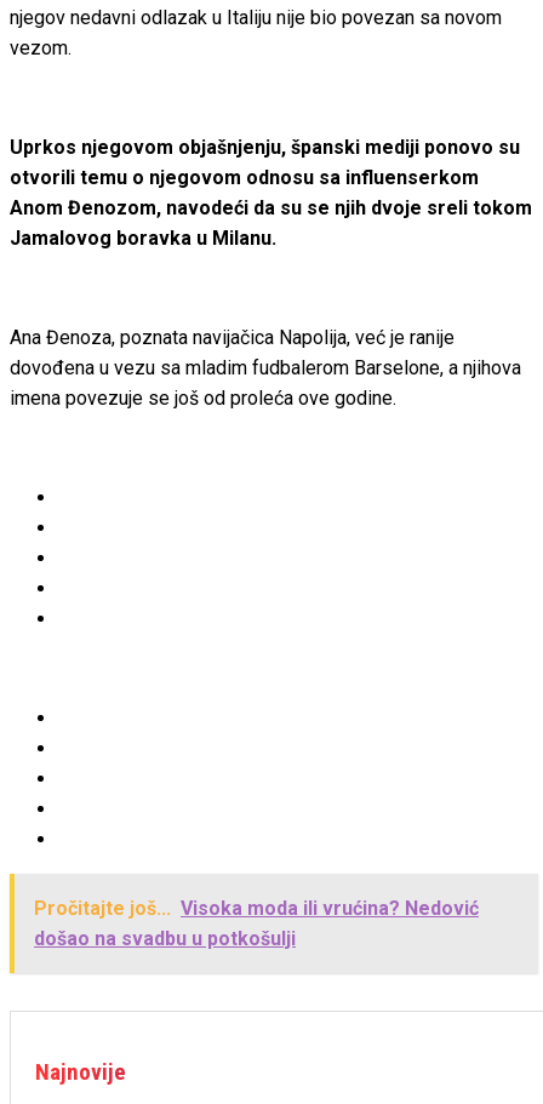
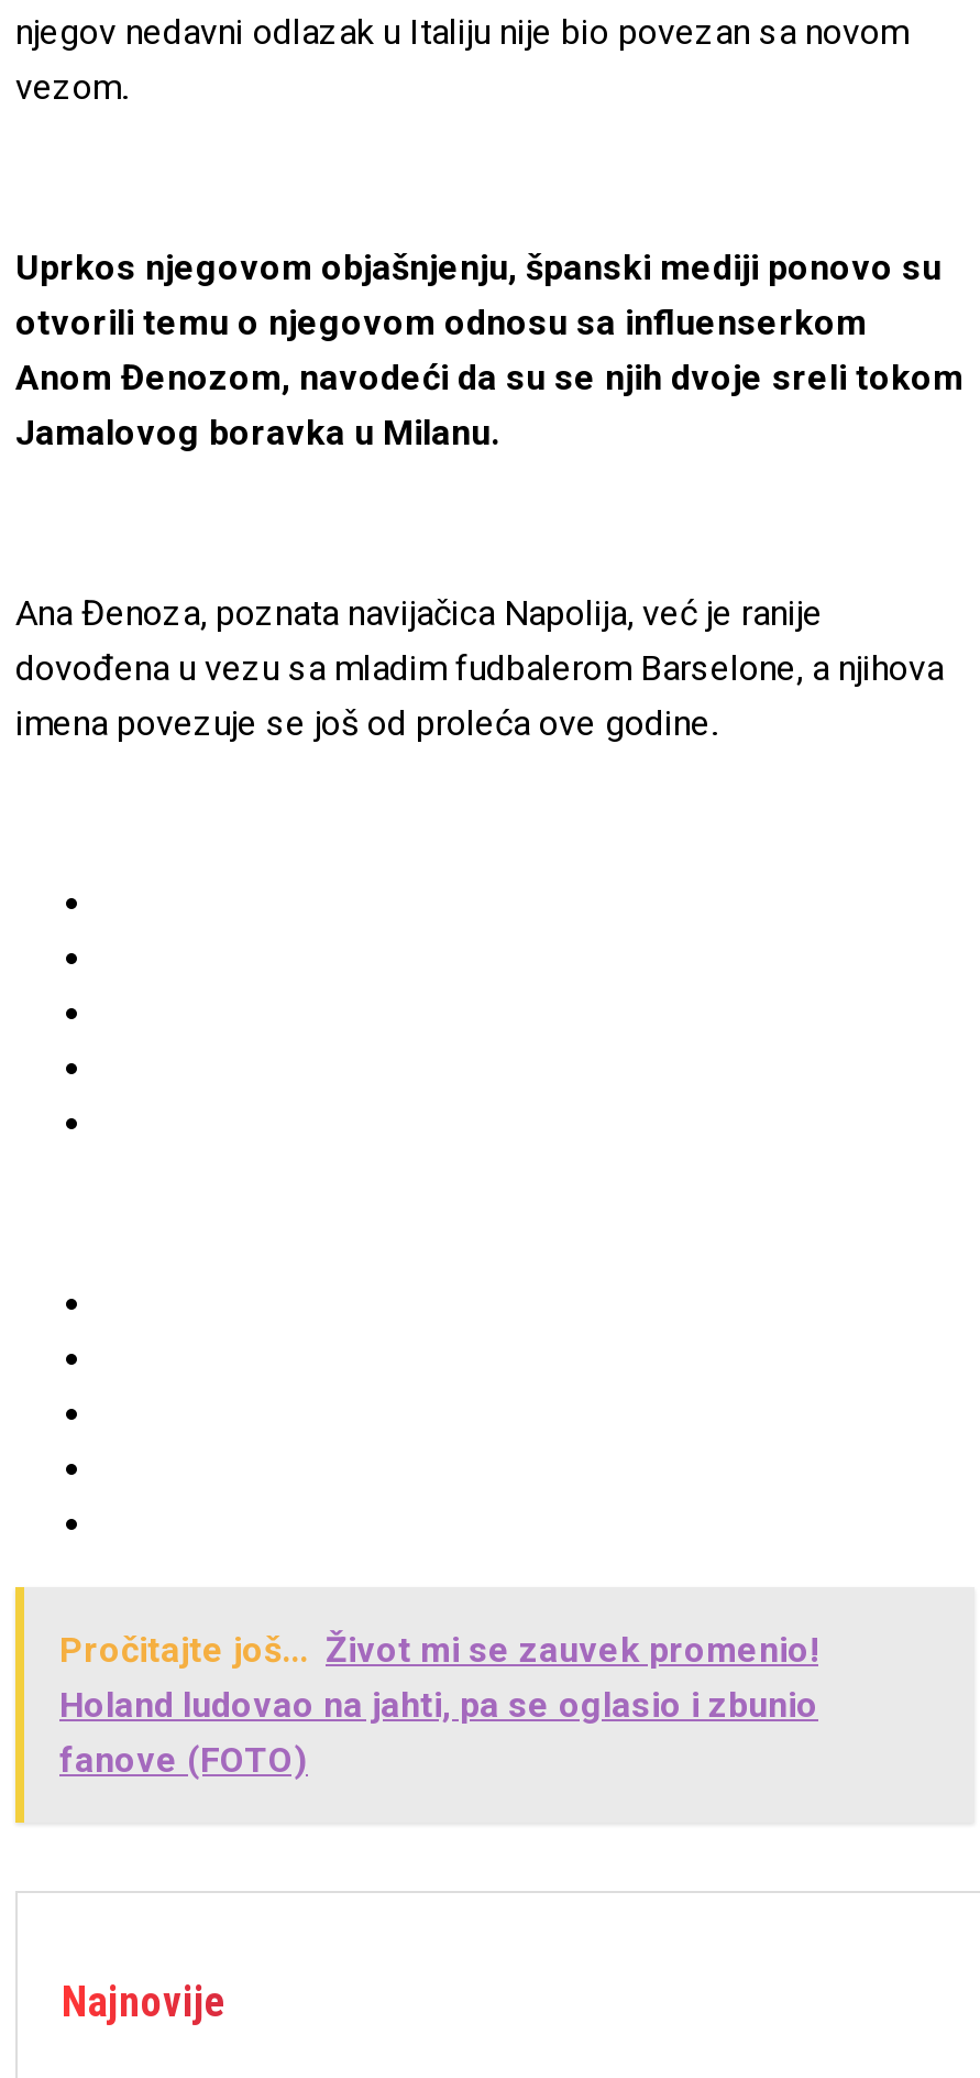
- Pročitajte još... Visoka moda ili vrućina? Nedović
- došao na svadbu u potkošulji
+ Pročitajte još... Život mi se zauvek promenio!
+ Holand ludovao na jahti, pa se oglasio i zbunio
+ fanove (FOTO)
